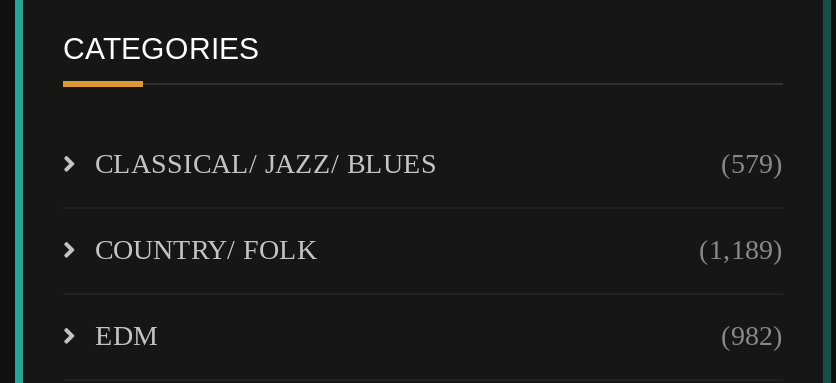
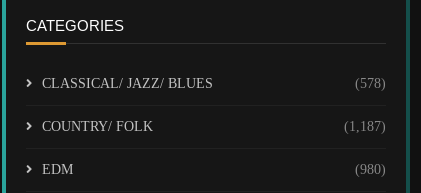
- (579)
+ (578)

- (1,189)
+ (1,187)

- (982)
+ (980)
